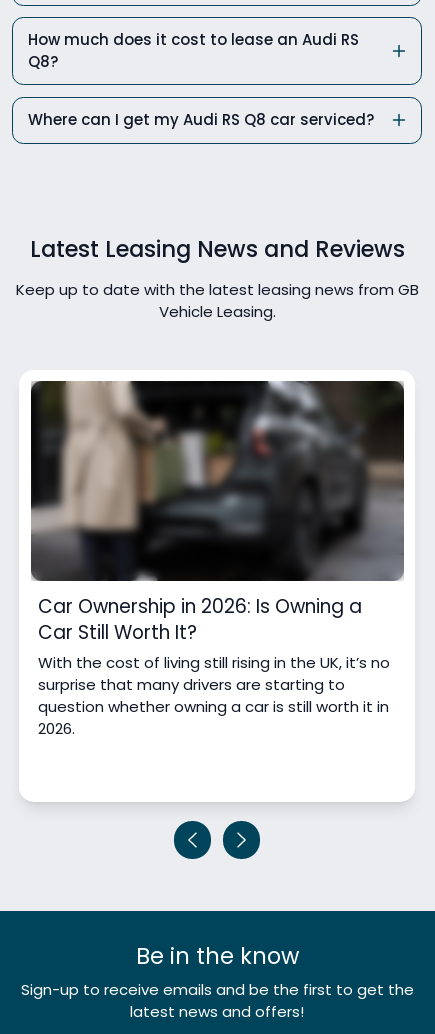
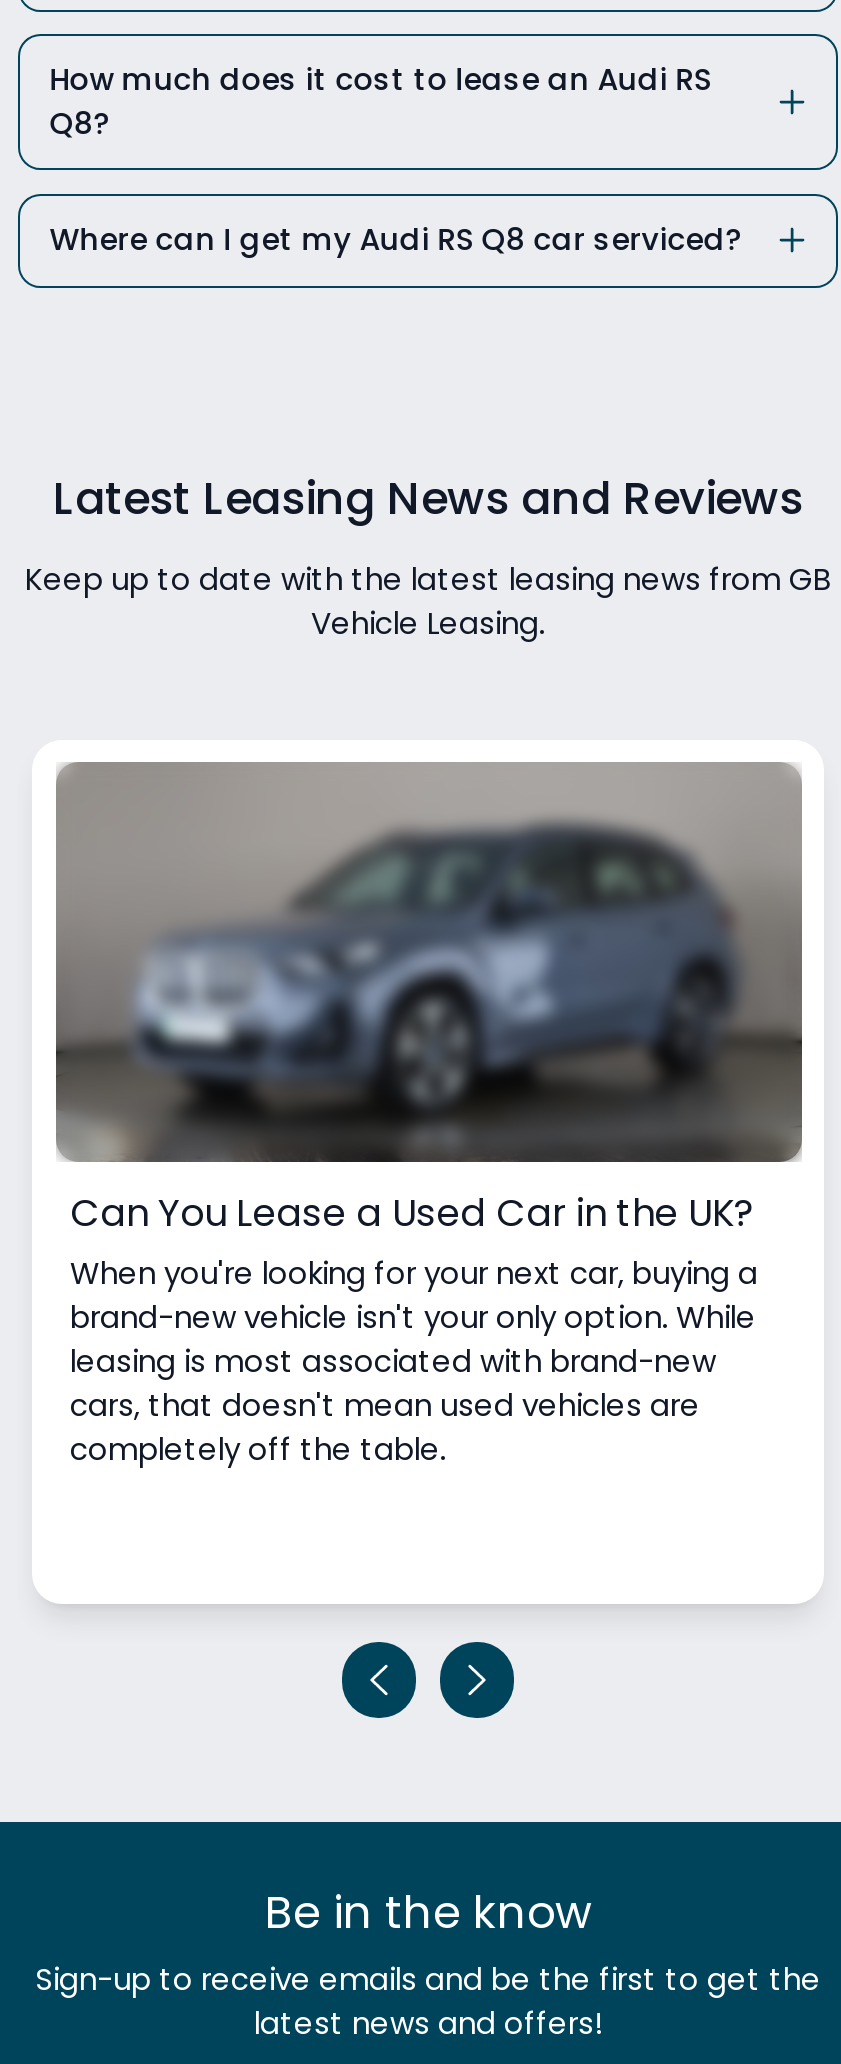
- [image]
- Car Ownership in 2026: Is Owning a
- Car Still Worth It?
- With the cost of living still rising in the UK, it’s no
- surprise that many drivers are starting to
- question whether owning a car is still worth it in
- 2026.
+ [image]
+ Can You Lease a Used Car in the UK?
+ When you're looking for your next car, buying a
+ brand-new vehicle isn't your only option. While
+ leasing is most associated with brand-new
+ cars, that doesn't mean used vehicles are
+ completely off the table.
